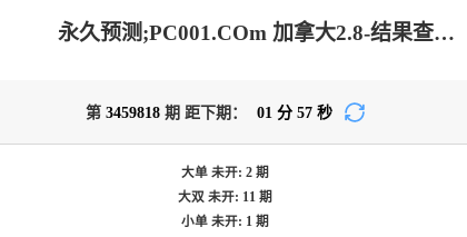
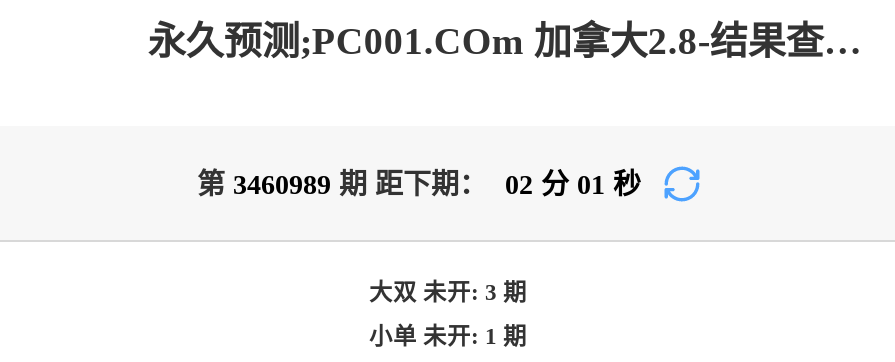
- 第3459818期 距下期： 01分 57秒
+ 第3460989期 距下期： 02分 01秒

- 大单未开: 2期
- 大双未开: 11期
+ 大双未开: 3期
